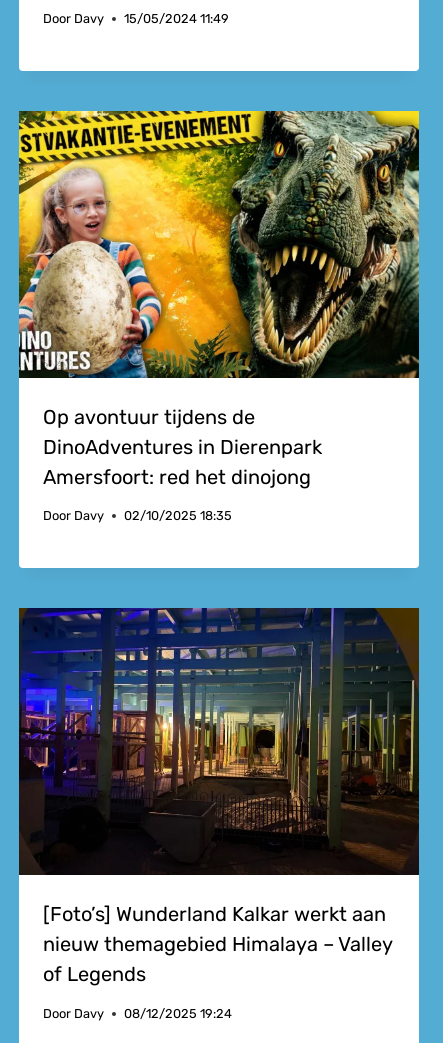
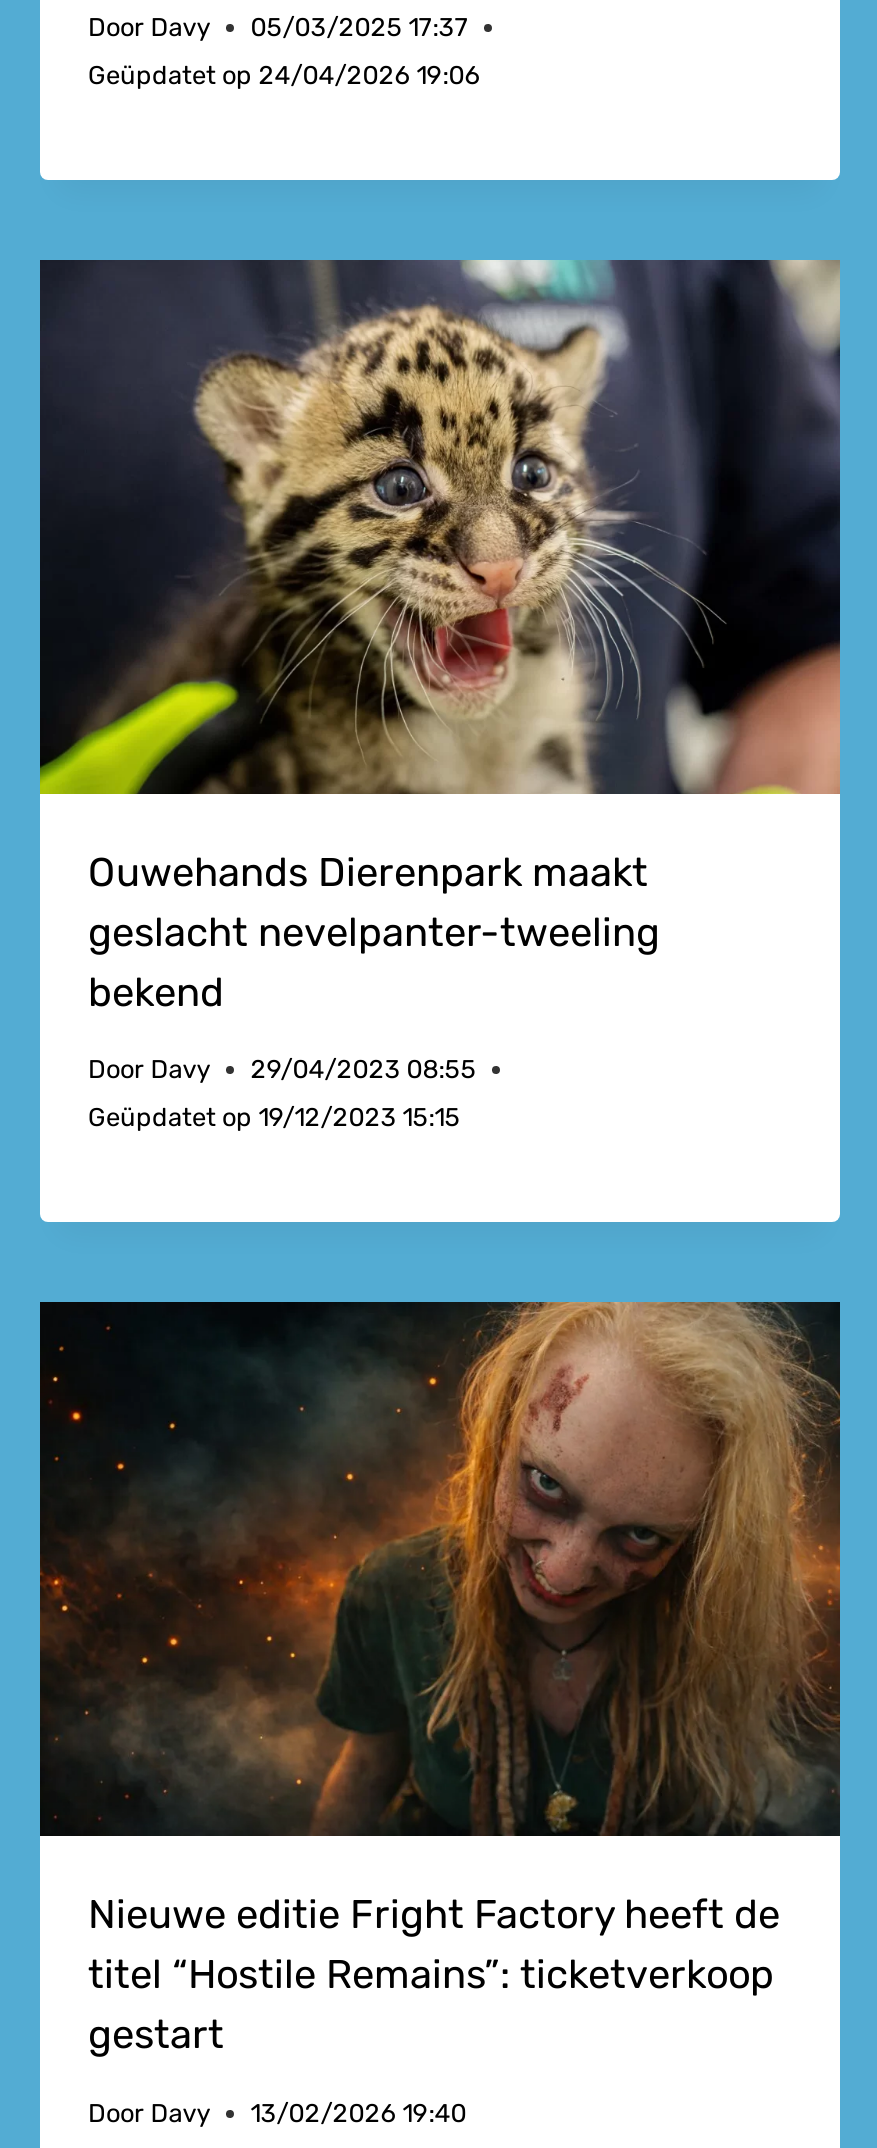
- 15/05/2024 11:49
+ 05/03/2025 17:37
+ Geüpdatet op 24/04/2026 19:06

- [image]
- Op avontuur tijdens de
- DinoAdventures in Dierenpark
- Amersfoort: red het dinojong
+ [image]
+ Ouwehands Dierenpark maakt
+ geslacht nevelpanter-tweeling
+ bekend

- 02/10/2025 18:35
+ 29/04/2023 08:55
+ Geüpdatet op 19/12/2023 15:15

- [image]
- [Foto’s] Wunderland Kalkar werkt aan
- nieuw themagebied Himalaya – Valley
- of Legends
+ [image]
+ Nieuwe editie Fright Factory heeft de
+ titel “Hostile Remains”: ticketverkoop
+ gestart

- Door Davy 08/12/2025 19:24
+ Door Davy 13/02/2026 19:40
